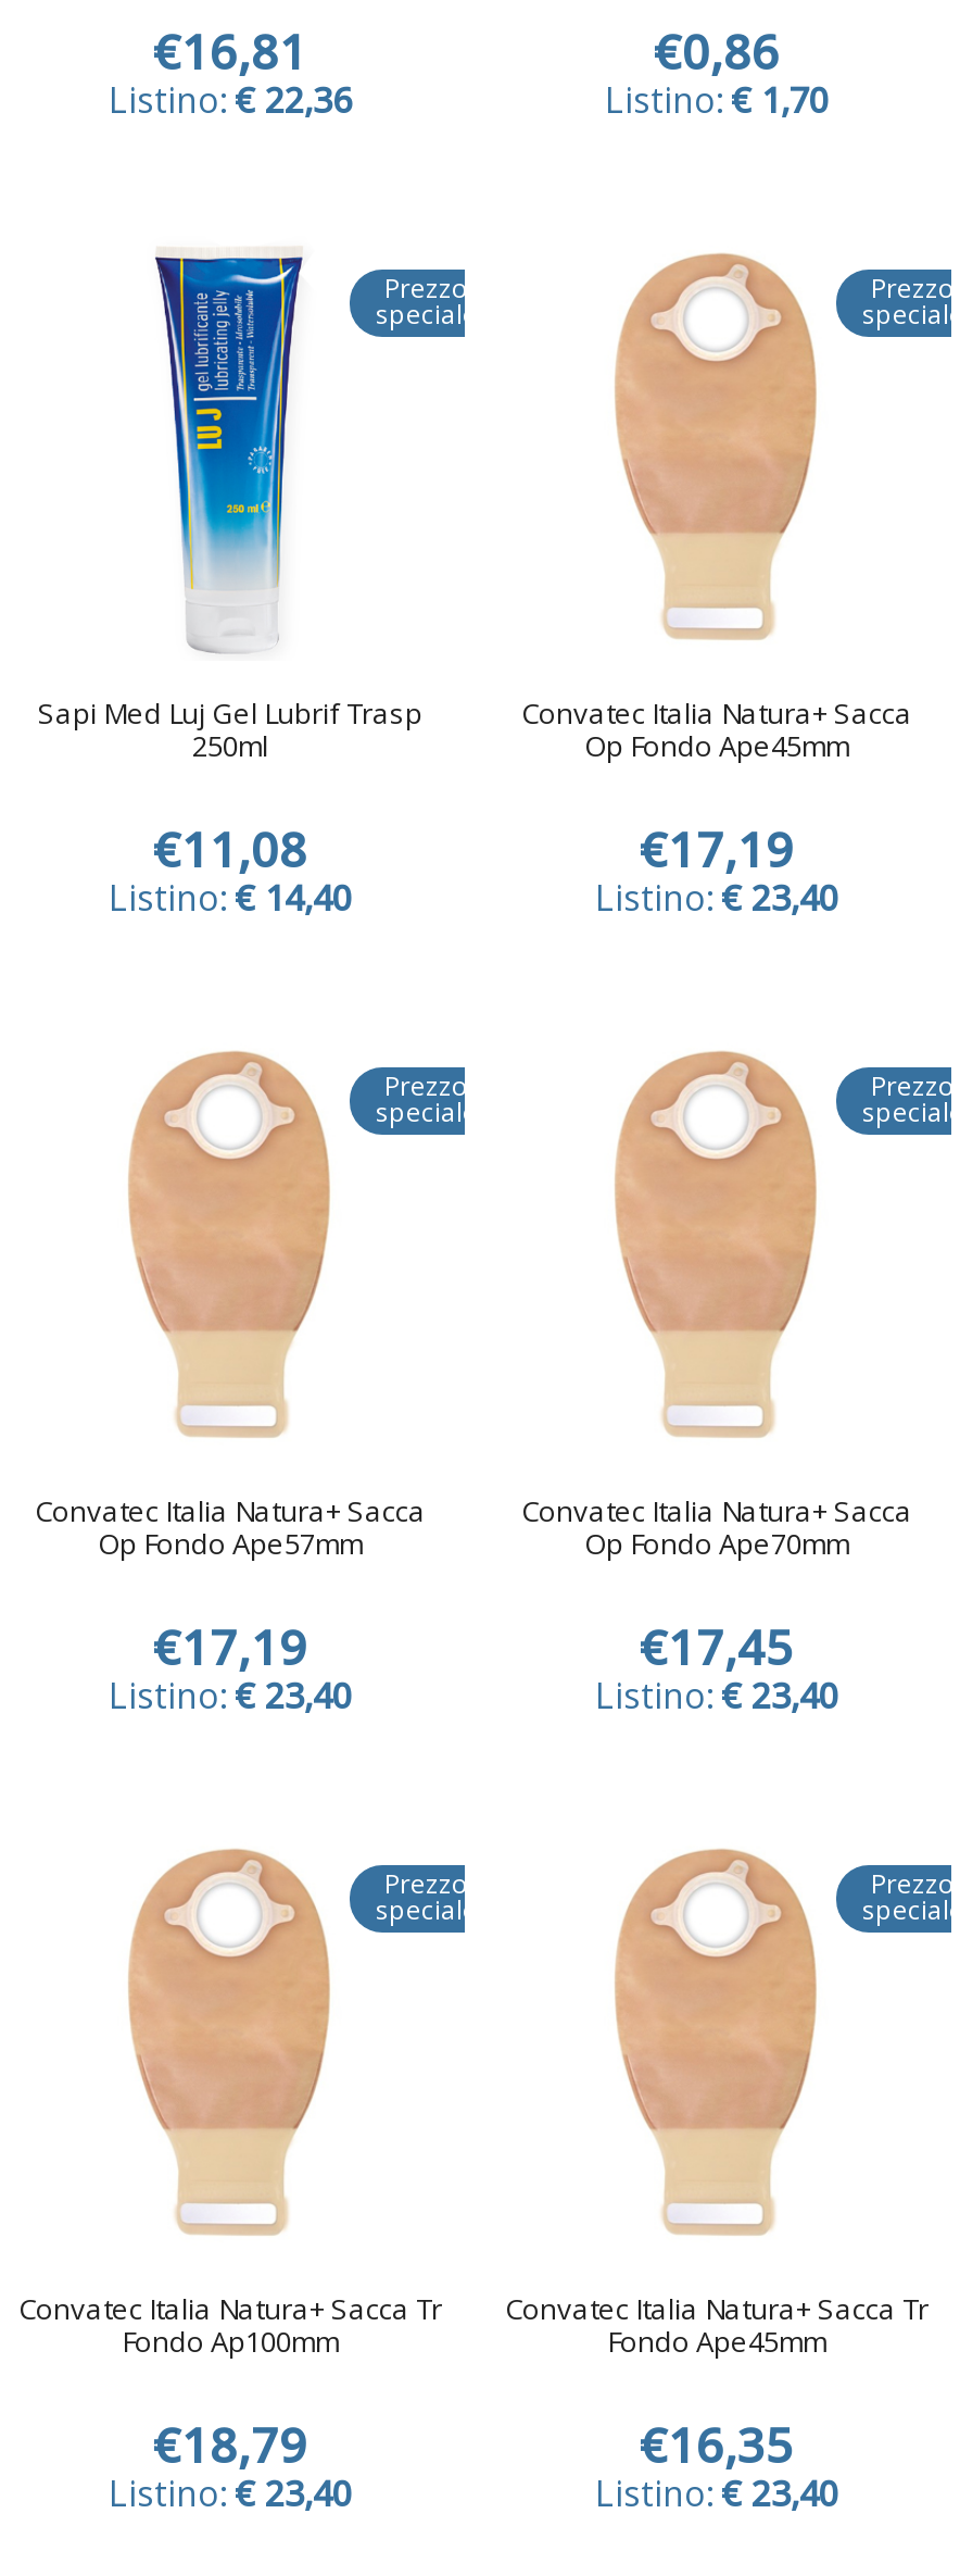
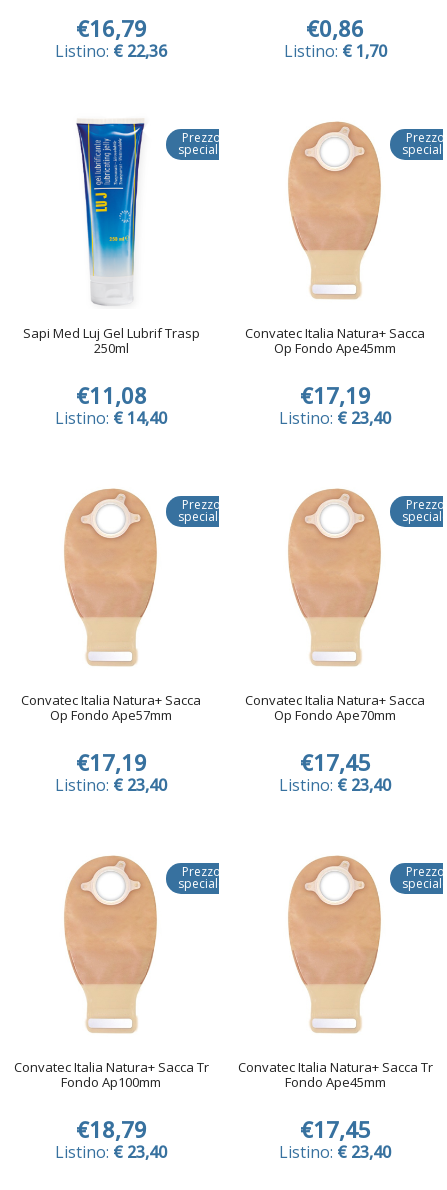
- €16,81
+ €16,79

- €16,35
+ €17,45
